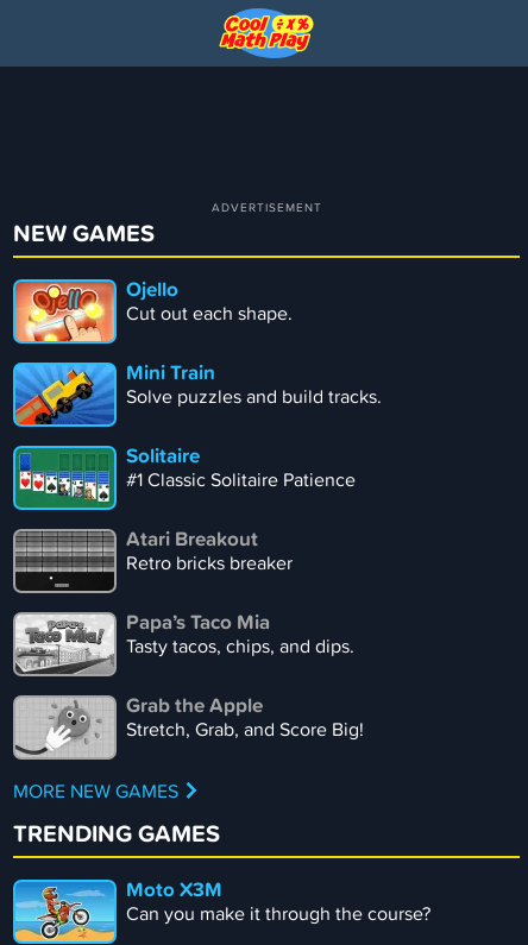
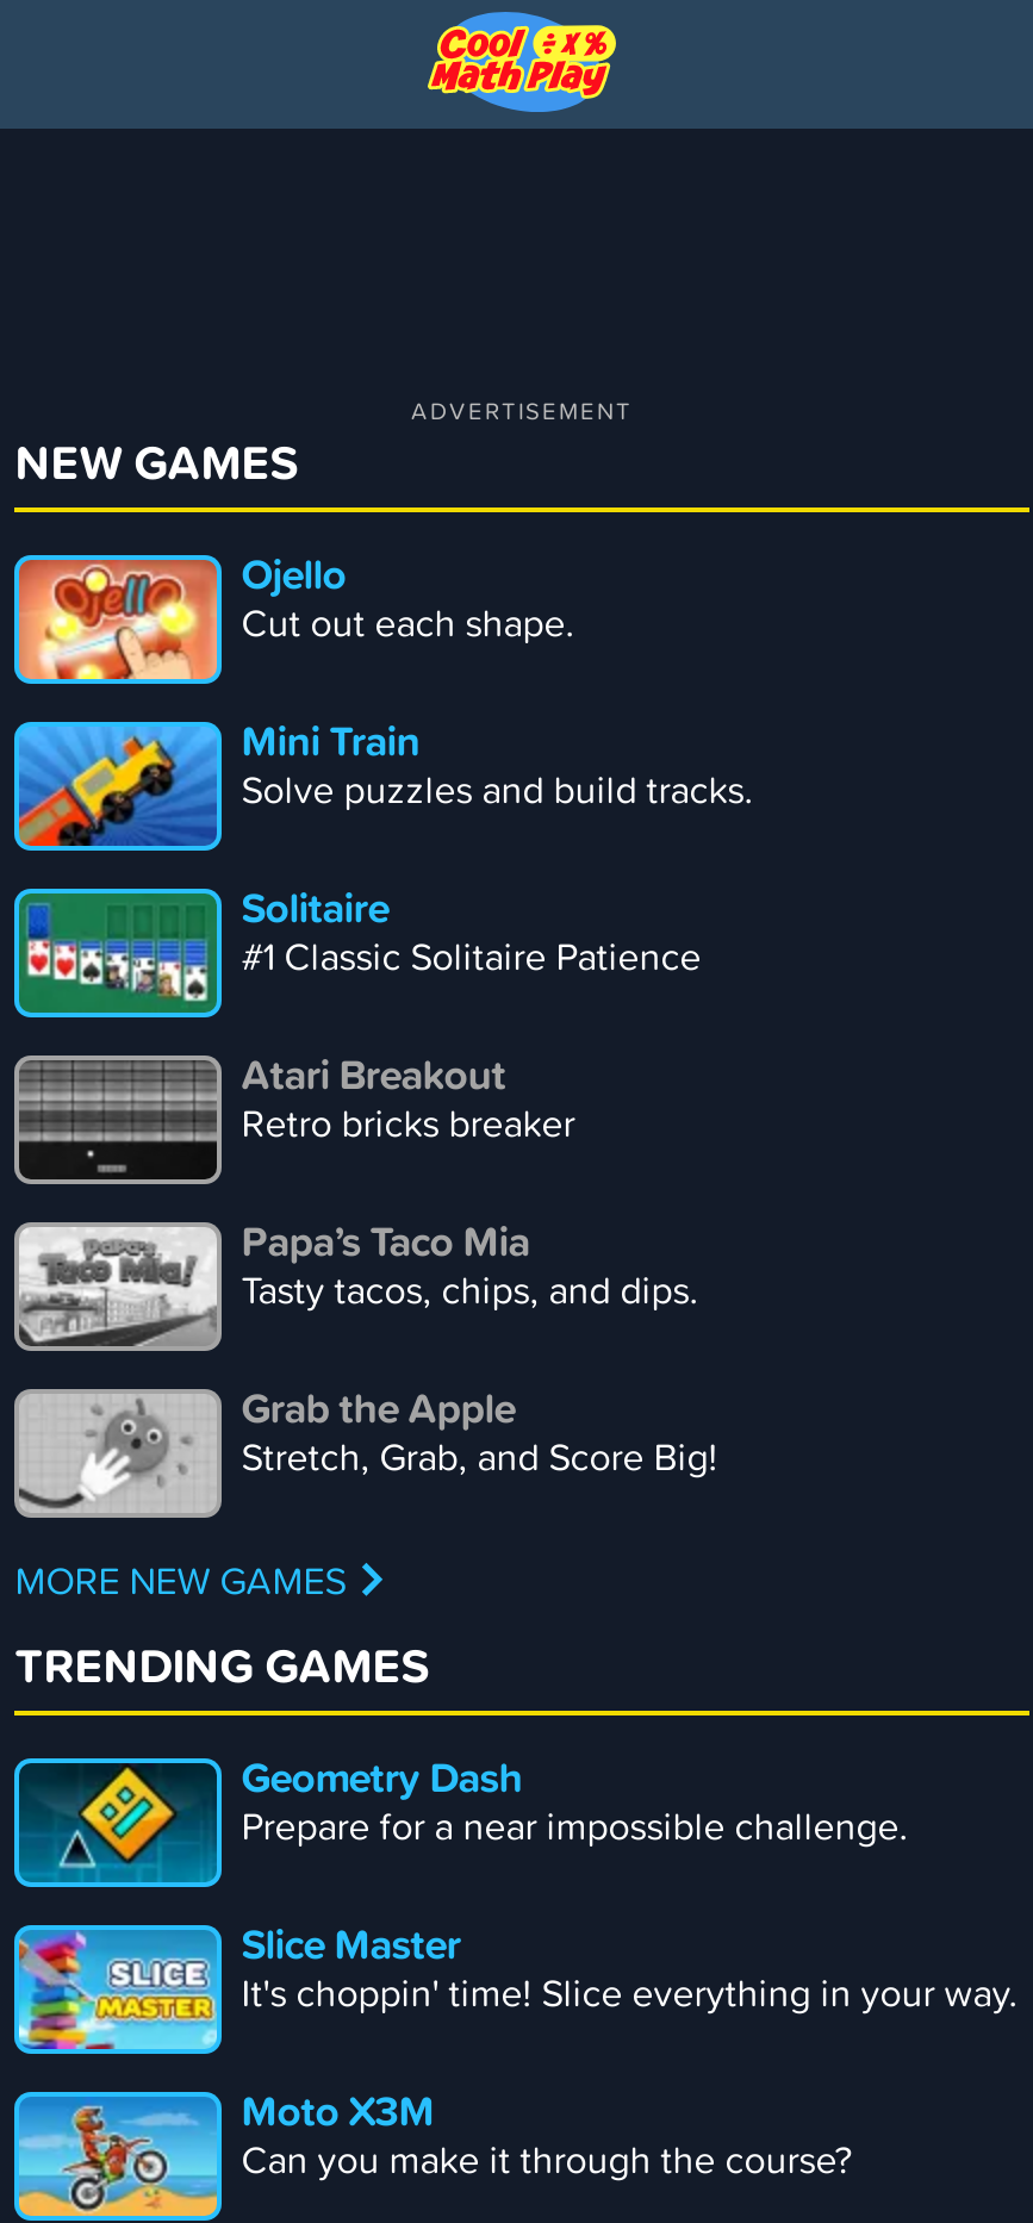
+ [image]
+ Slice Master
+ It's choppin' time! Slice everything in your way.

+ [image]
+ Geometry Dash
+ Prepare for a near impossible challenge.
